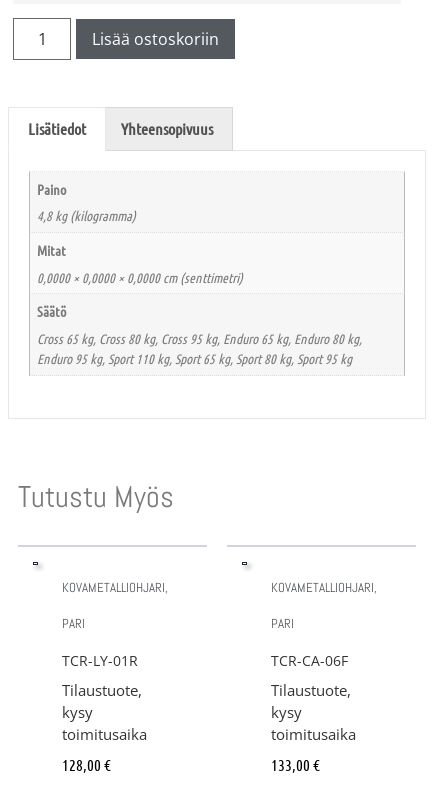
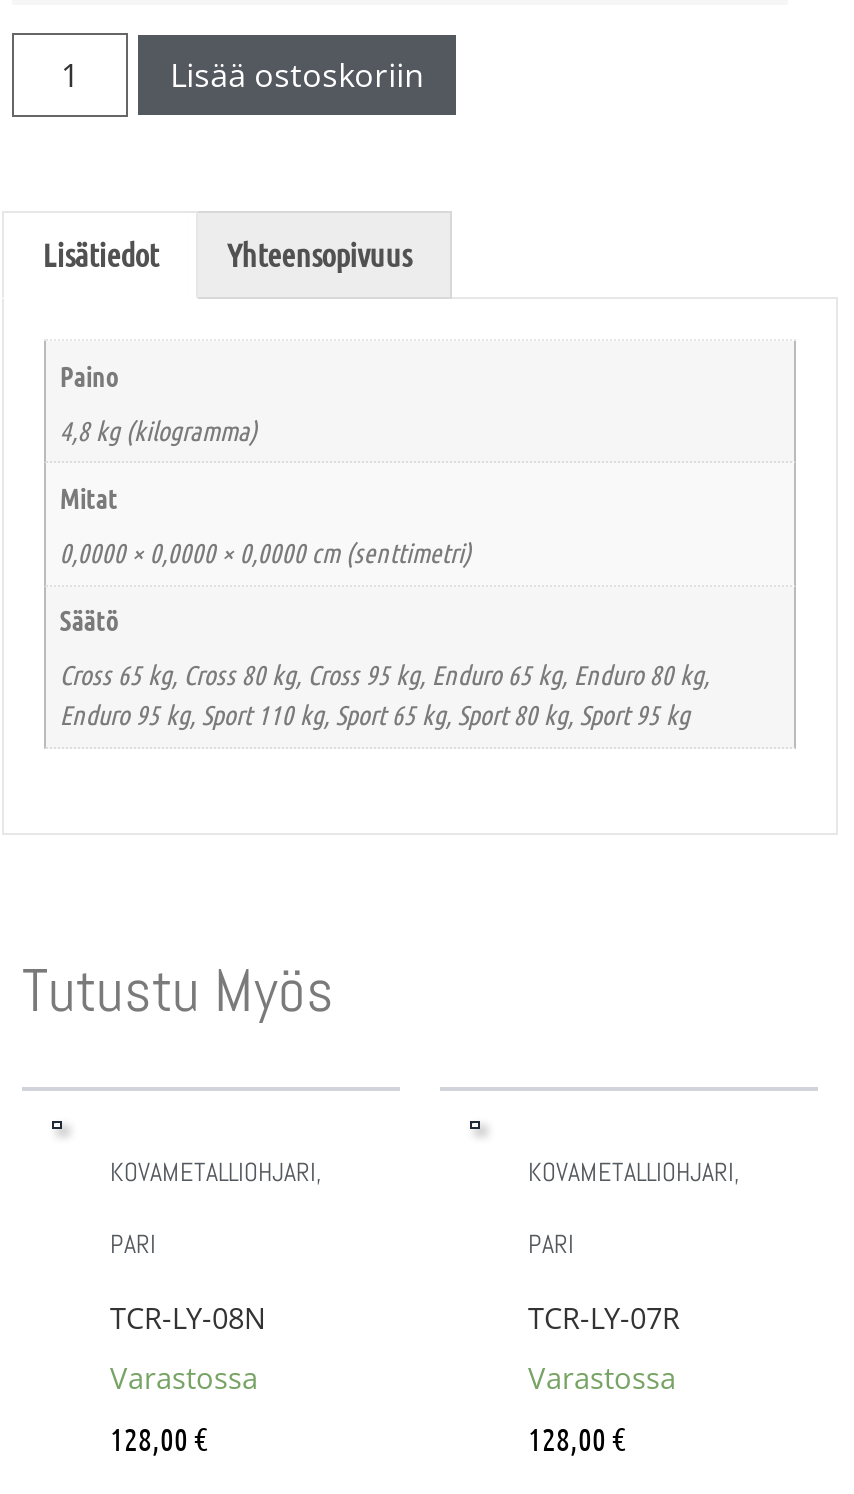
- TCR-LY-01R
+ TCR-LY-08N

- TCR-CA-06F
+ TCR-LY-07R

- Tilaustuote,
- kysy
- toimitusaika
+ Varastossa

- Tilaustuote,
- kysy
- toimitusaika
+ Varastossa

- 133,00 €
+ 128,00 €
